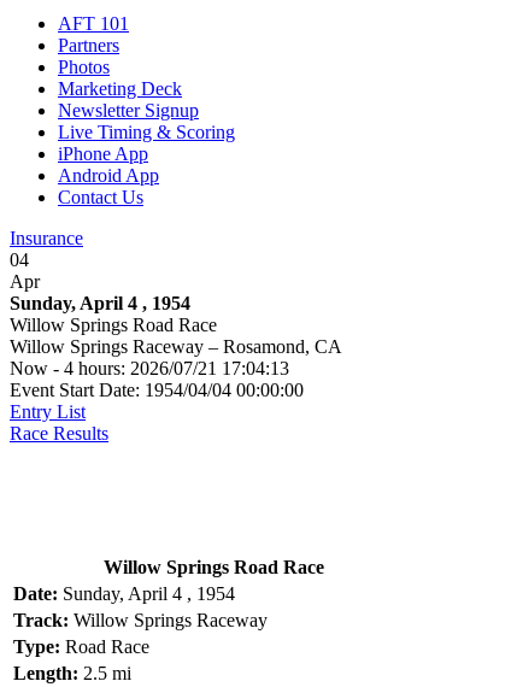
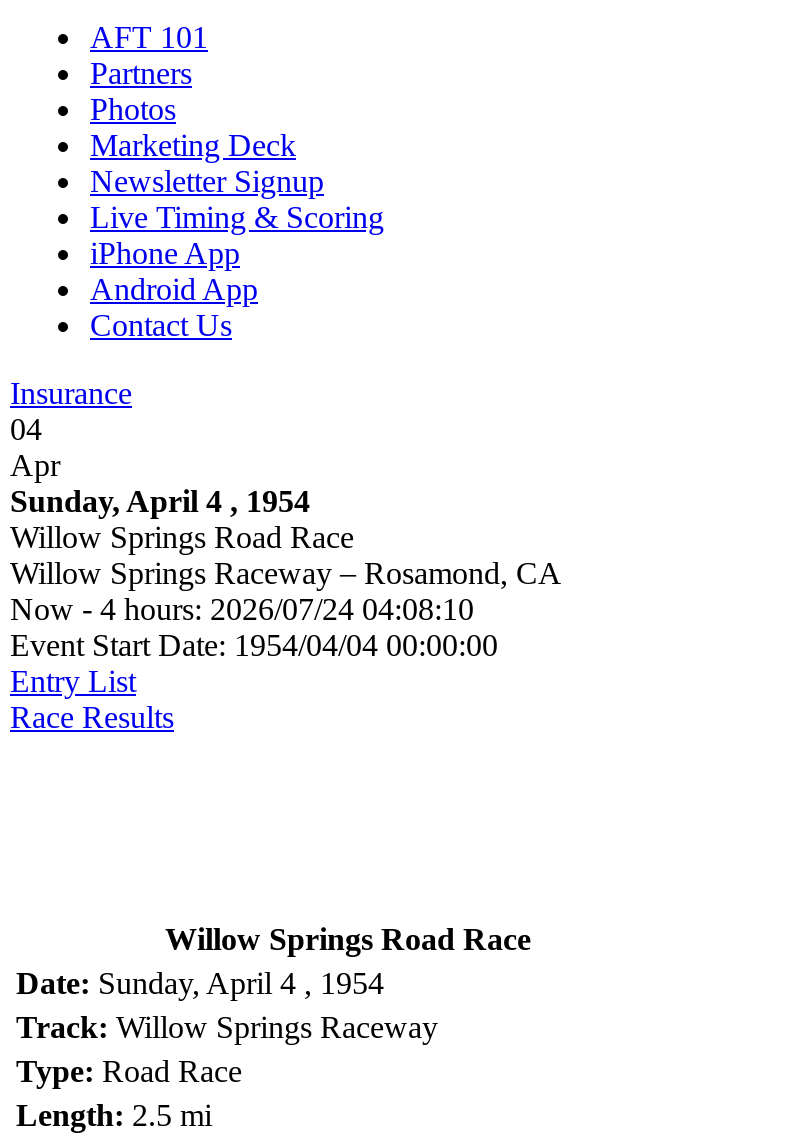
- Now - 4 hours: 2026/07/21 17:04:13
+ Now - 4 hours: 2026/07/24 04:08:10
